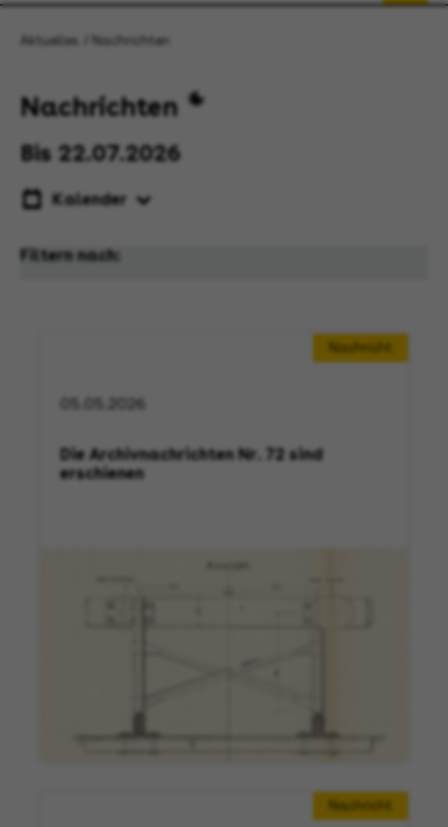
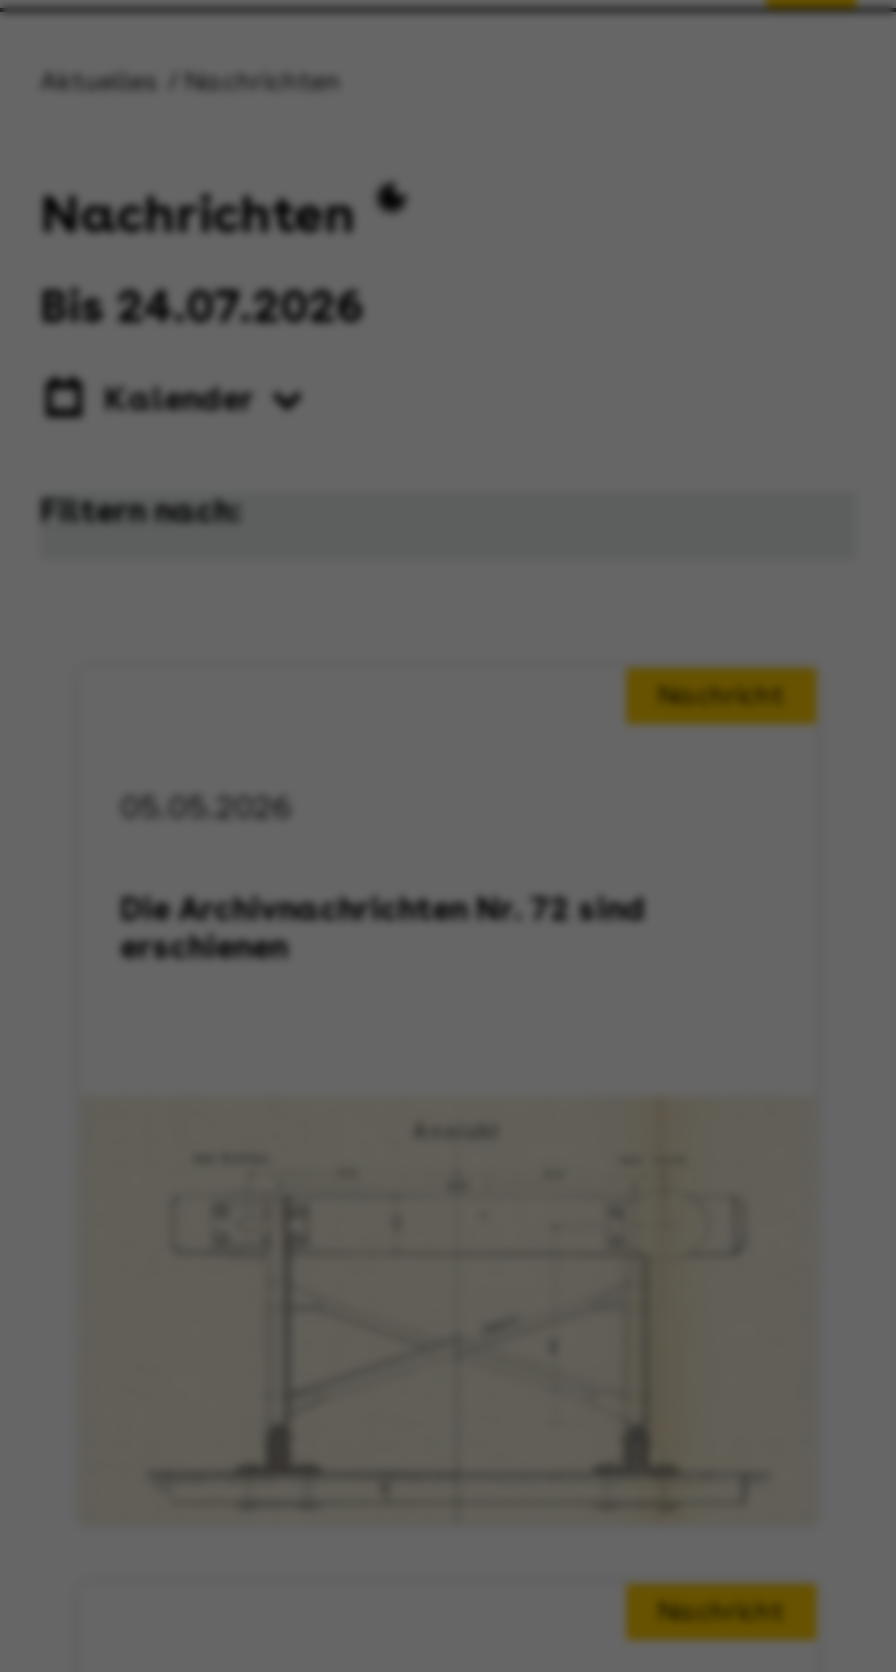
- Bis 22.07.2026
+ Bis 24.07.2026
